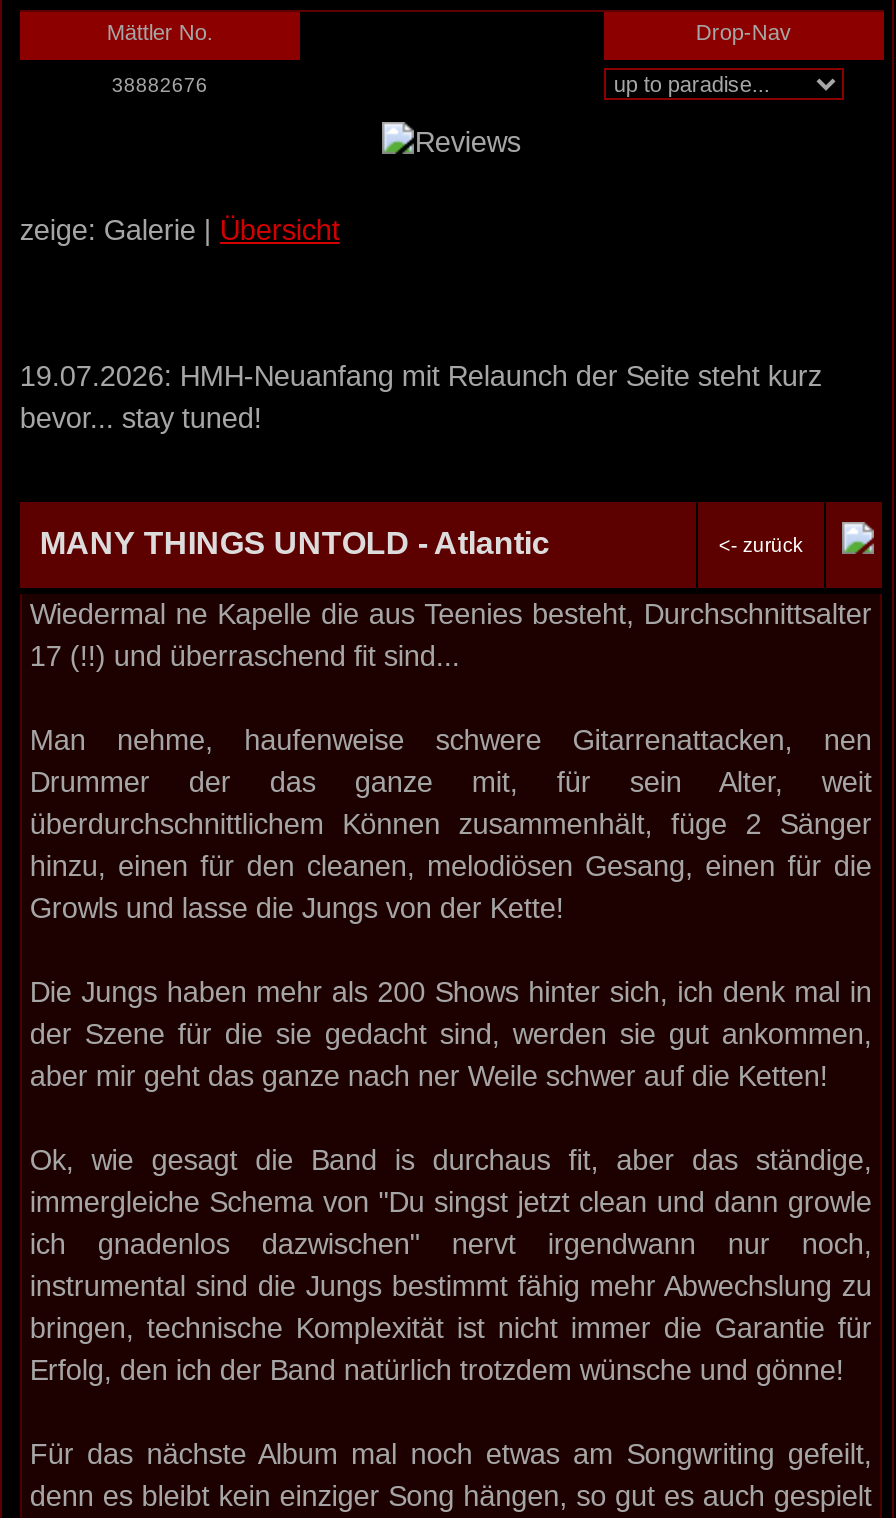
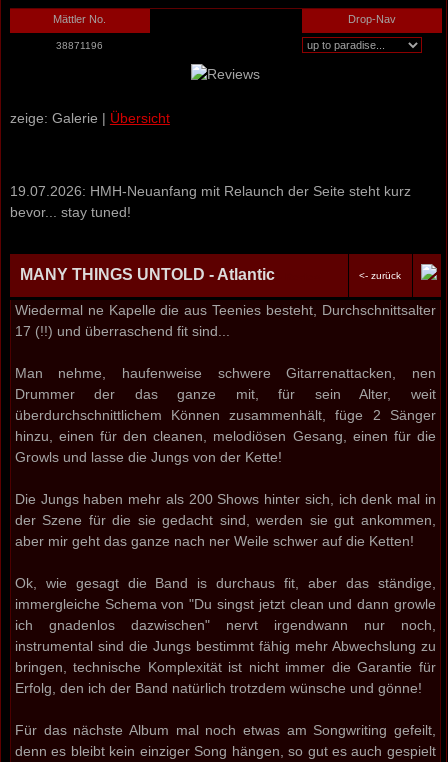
- 38882676
+ 38871196
